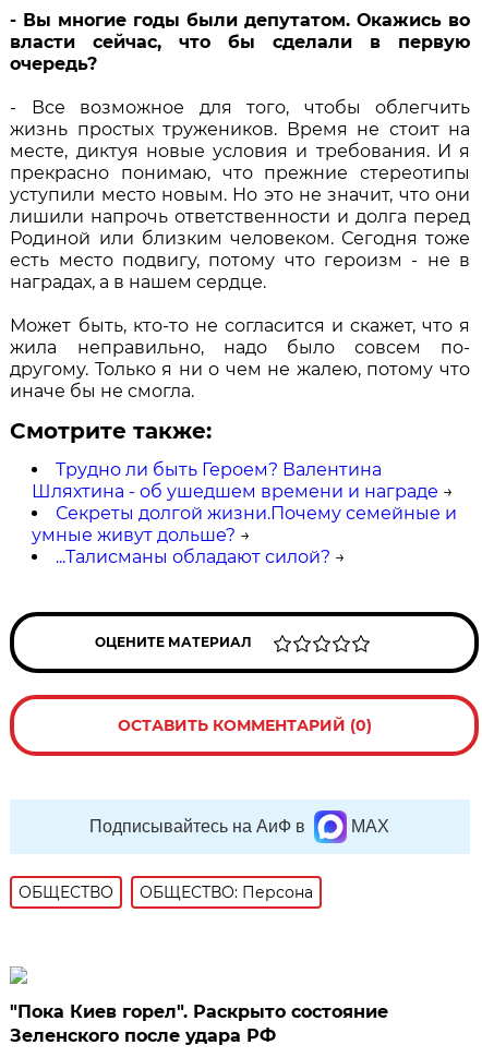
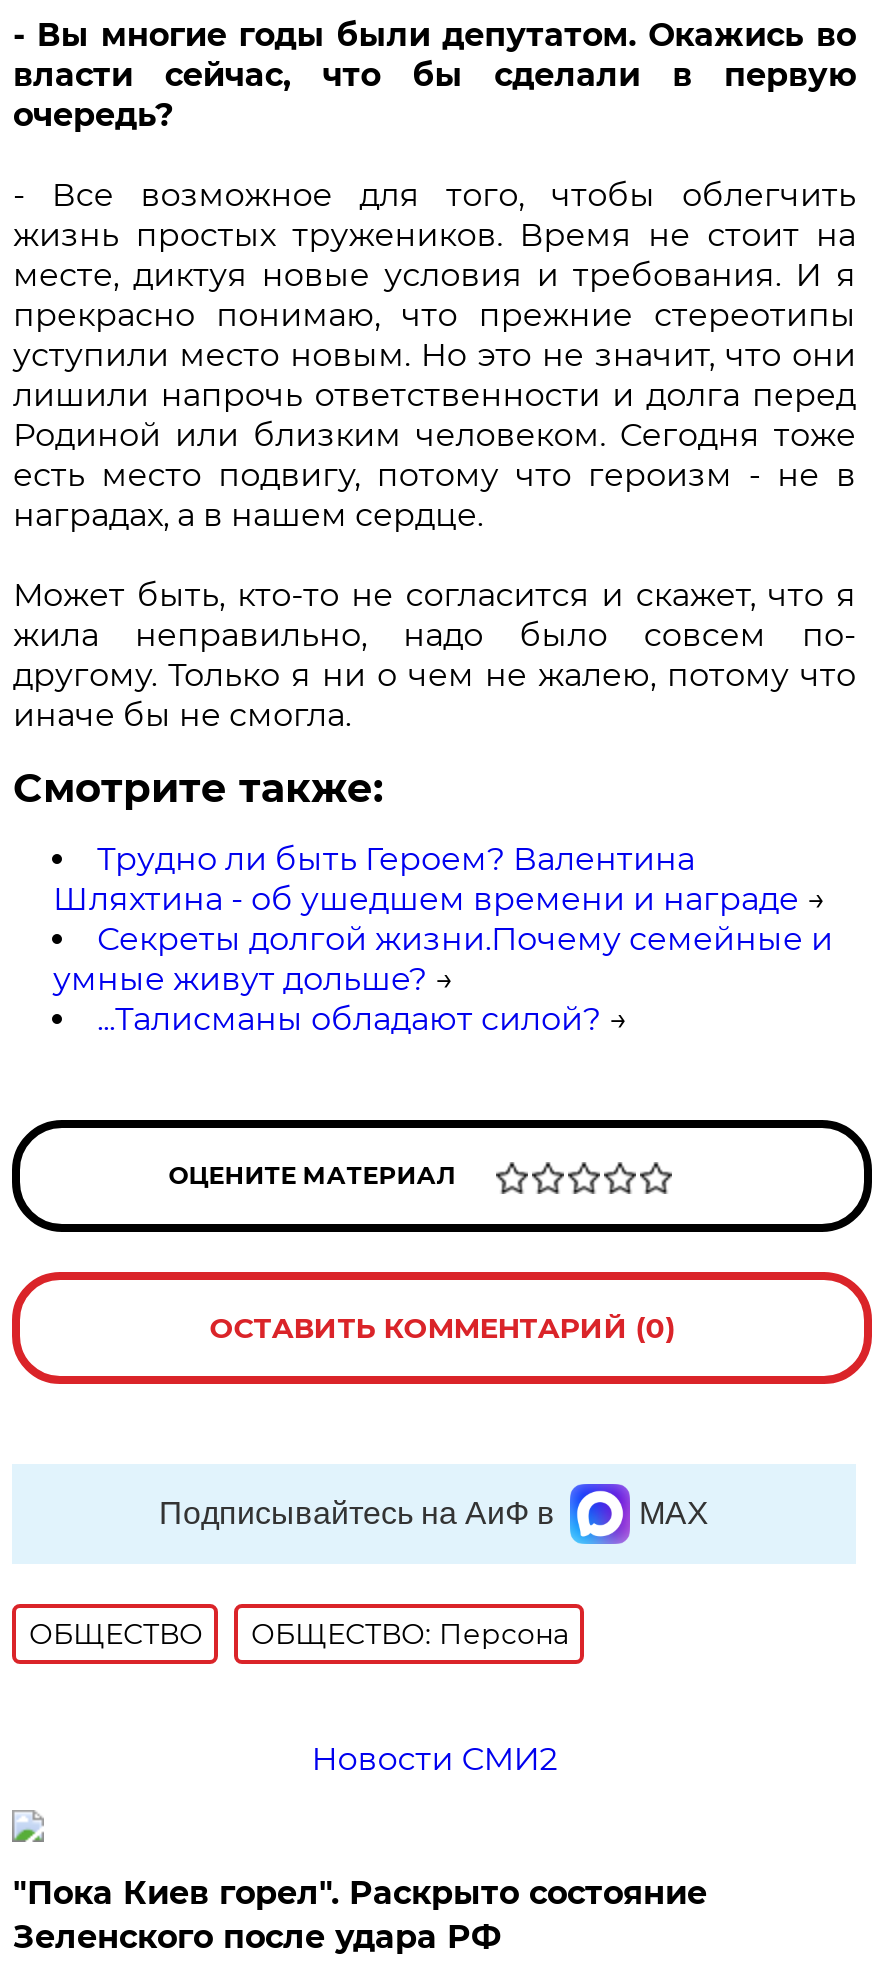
+ Новости СМИ2
